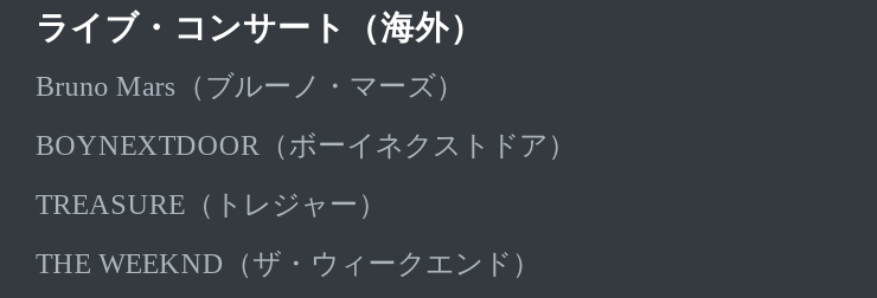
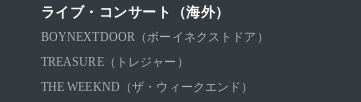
- Bruno Mars（ブルーノ・マーズ）
